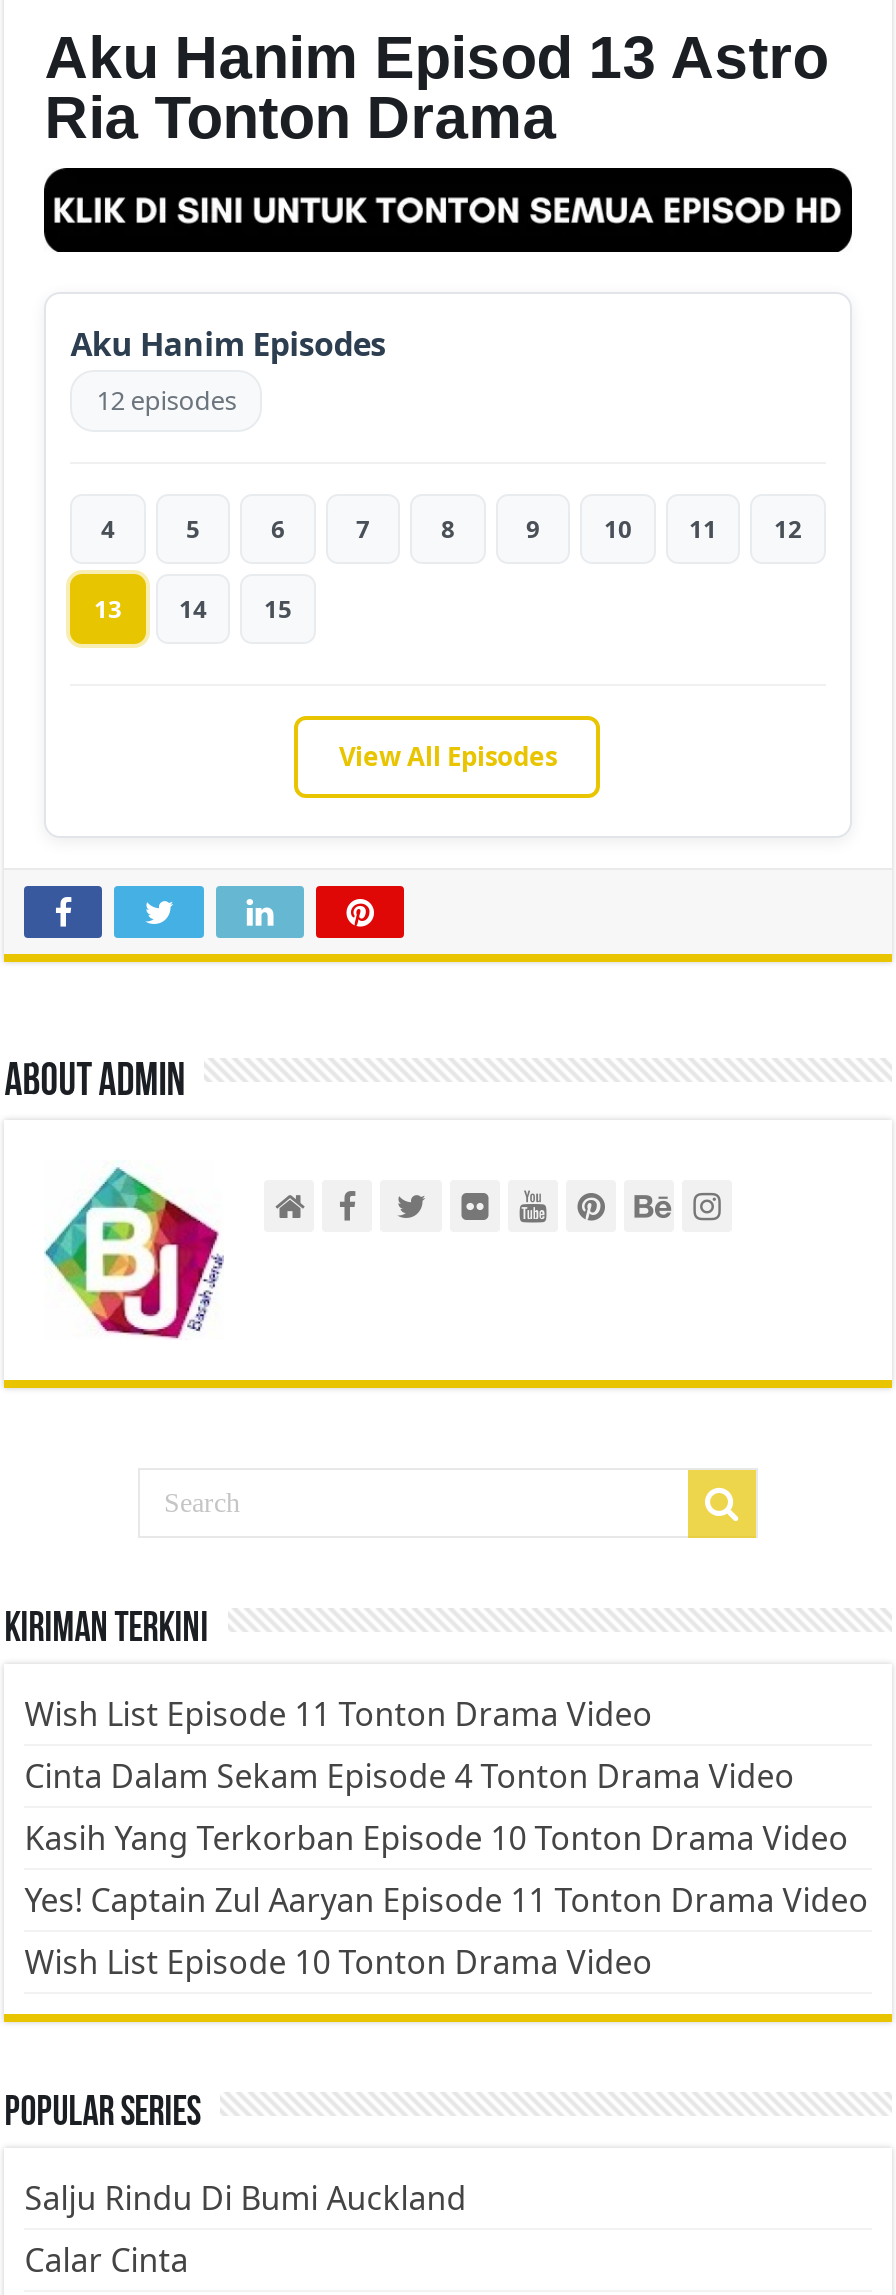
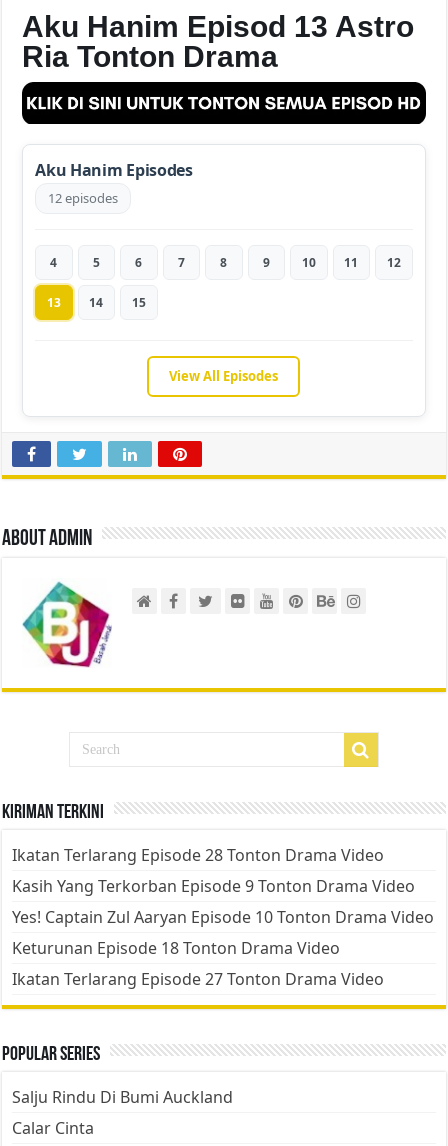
- Wish List Episode 11 Tonton Drama Video
- Cinta Dalam Sekam Episode 4 Tonton Drama Video
- Kasih Yang Terkorban Episode 10 Tonton Drama Video
- Yes! Captain Zul Aaryan Episode 11 Tonton Drama Video
- Wish List Episode 10 Tonton Drama Video
+ Ikatan Terlarang Episode 28 Tonton Drama Video
+ Kasih Yang Terkorban Episode 9 Tonton Drama Video
+ Yes! Captain Zul Aaryan Episode 10 Tonton Drama Video
+ Keturunan Episode 18 Tonton Drama Video
+ Ikatan Terlarang Episode 27 Tonton Drama Video
